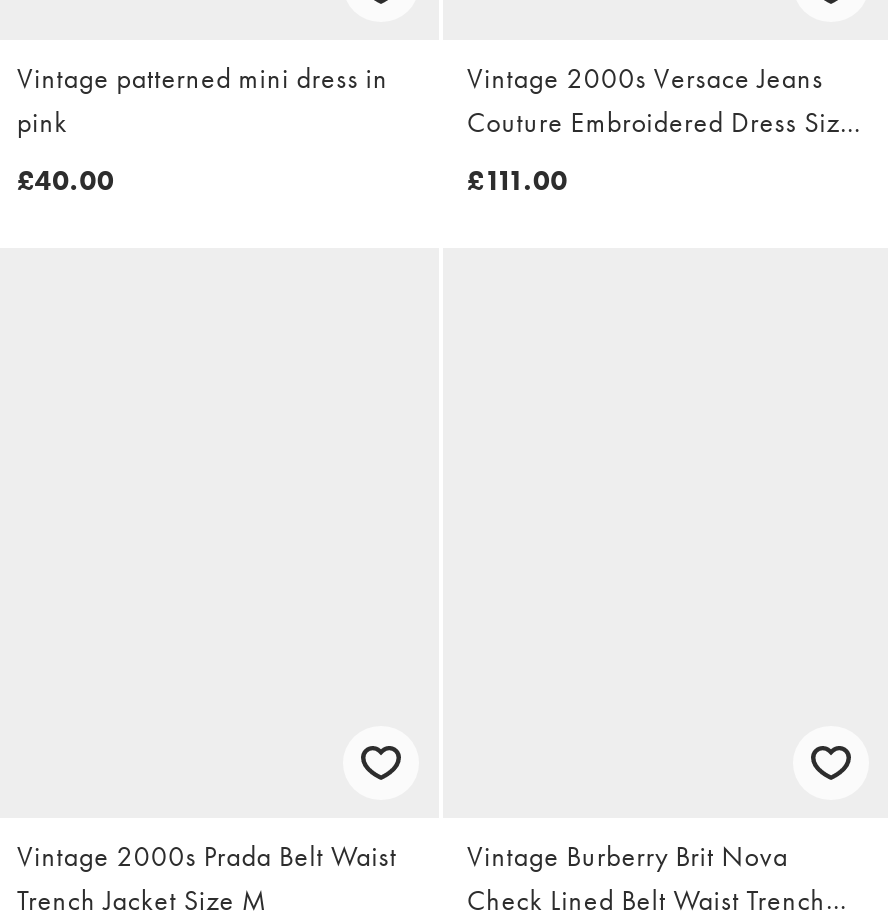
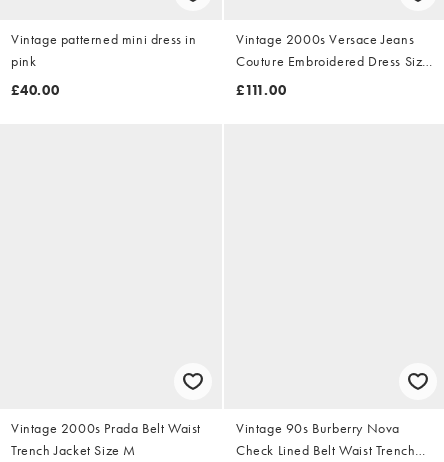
- Vintage Burberry Brit Nova
+ Vintage 90s Burberry Nova
